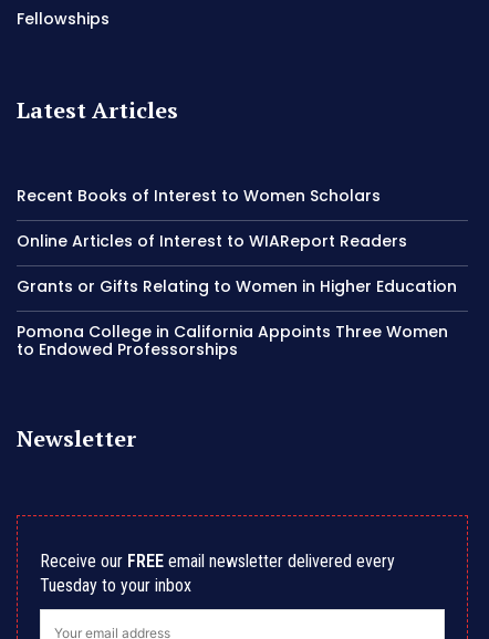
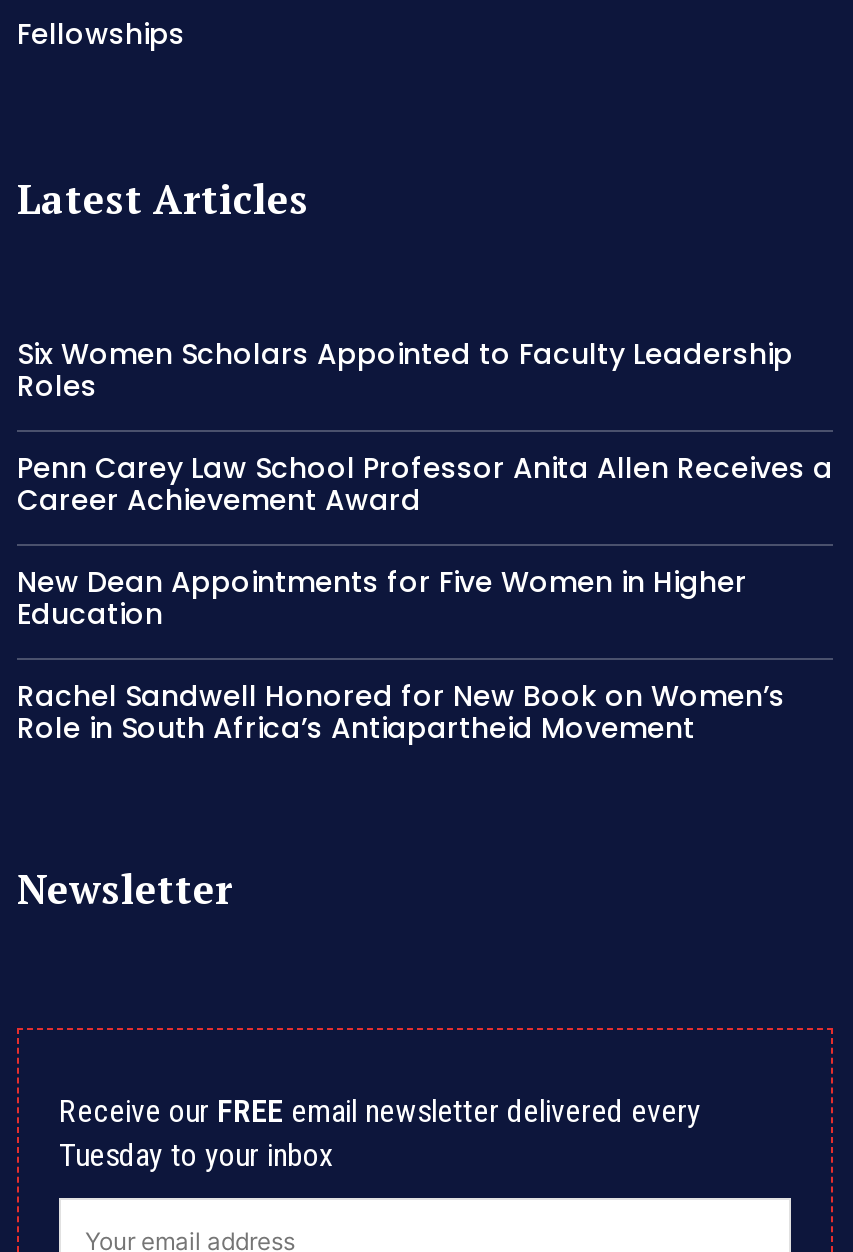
- Recent Books of Interest to Women Scholars
+ Six Women Scholars Appointed to Faculty Leadership
+ Roles

- Online Articles of Interest to WIAReport Readers
+ Penn Carey Law School Professor Anita Allen Receives a
+ Career Achievement Award

- Grants or Gifts Relating to Women in Higher Education
+ New Dean Appointments for Five Women in Higher
+ Education

- Pomona College in California Appoints Three Women
- to Endowed Professorships
+ Rachel Sandwell Honored for New Book on Women’s
+ Role in South Africa’s Antiapartheid Movement
